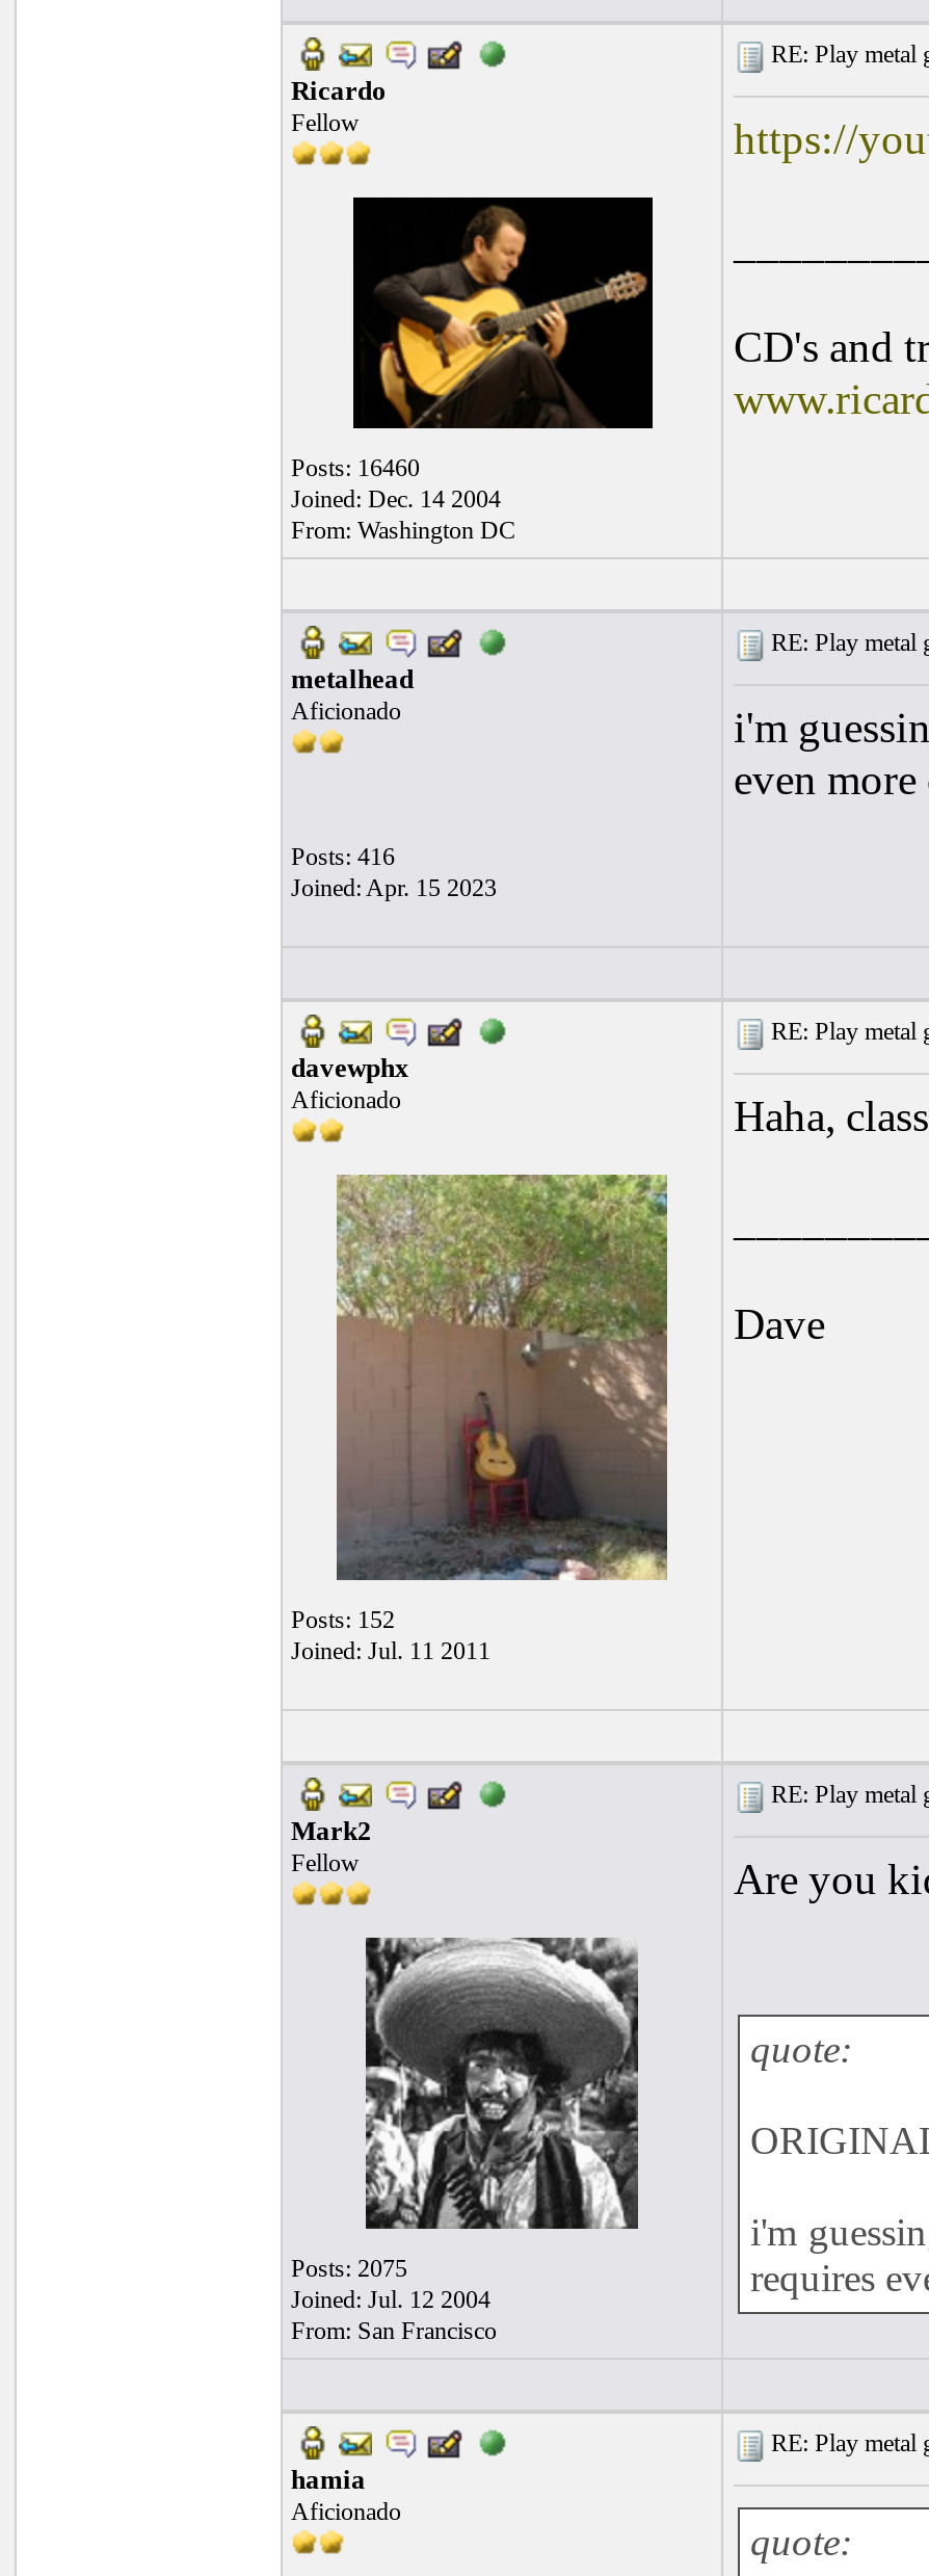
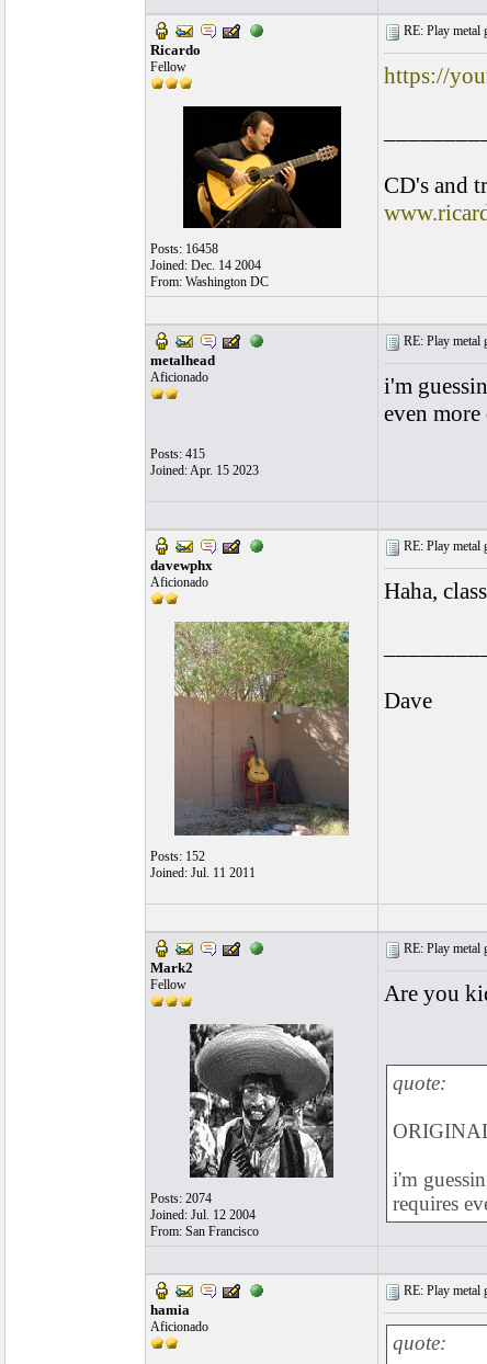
- Posts: 16460
+ Posts: 16458

- Posts: 416
+ Posts: 415

- Posts: 2075
+ Posts: 2074
